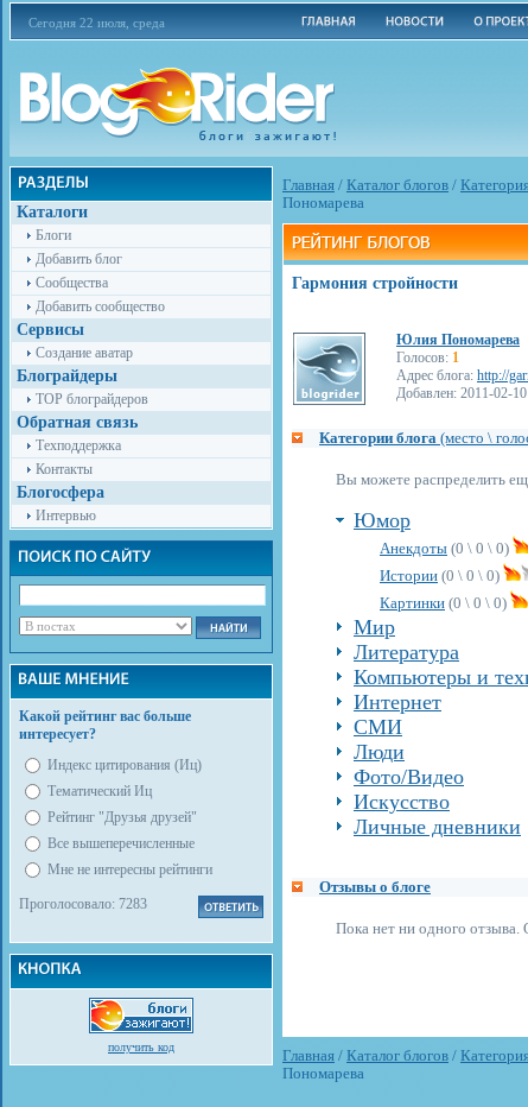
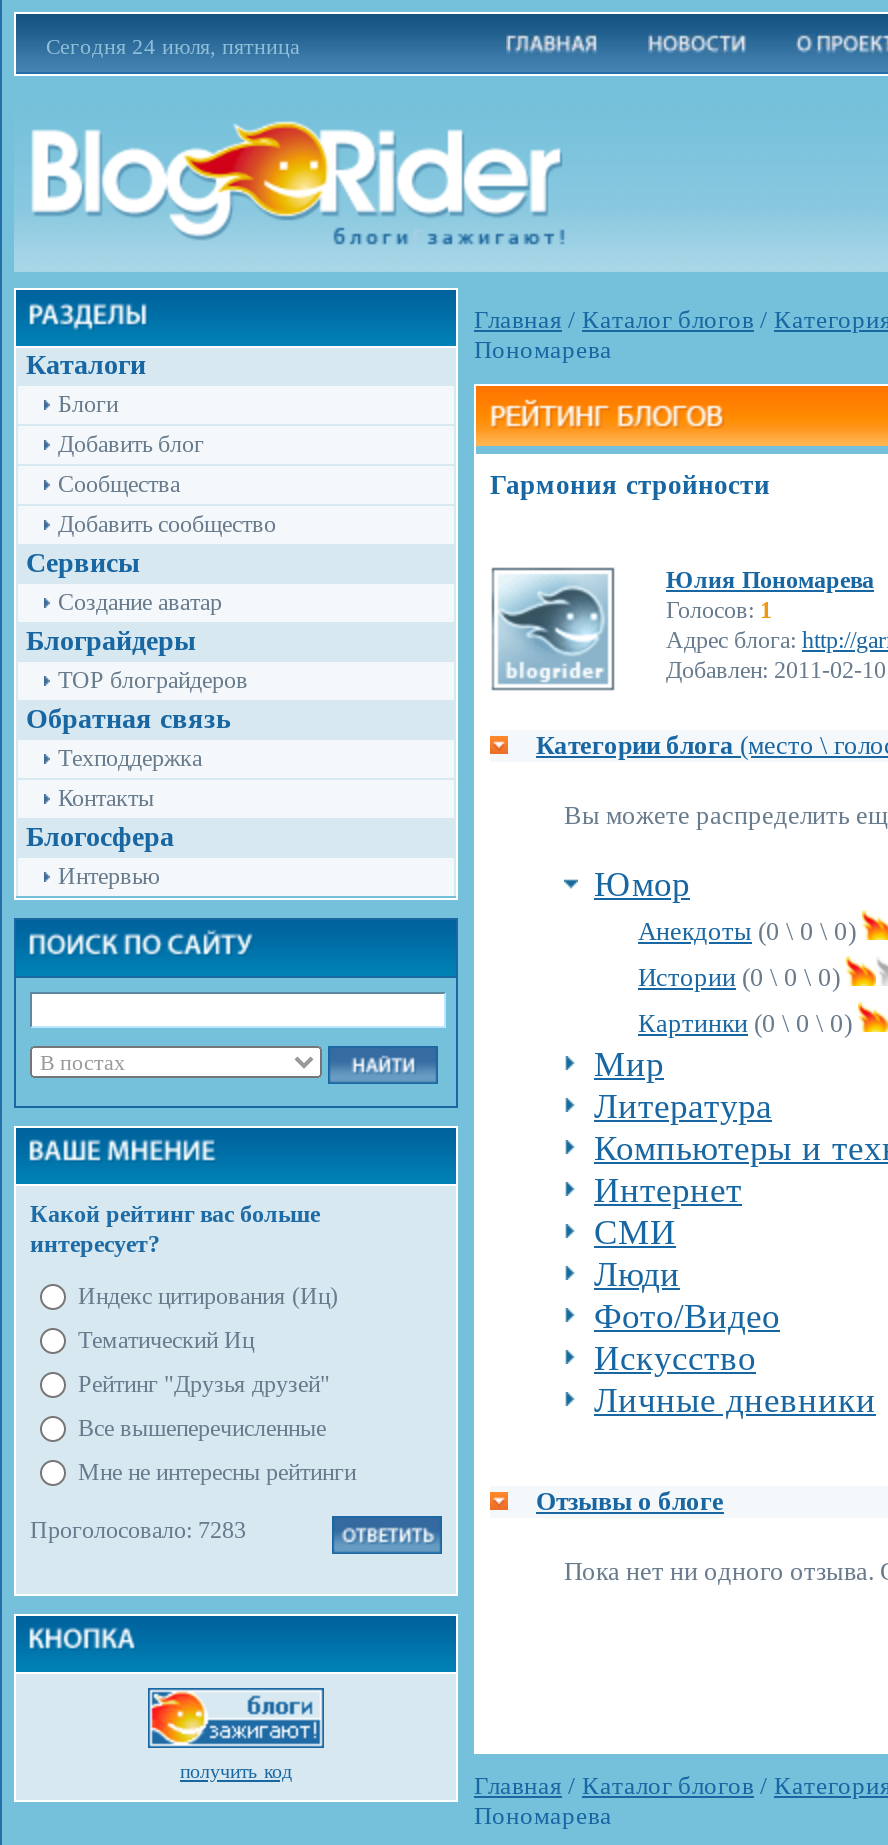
- Сегодня 22 июля, среда
+ Сегодня 24 июля, пятница
